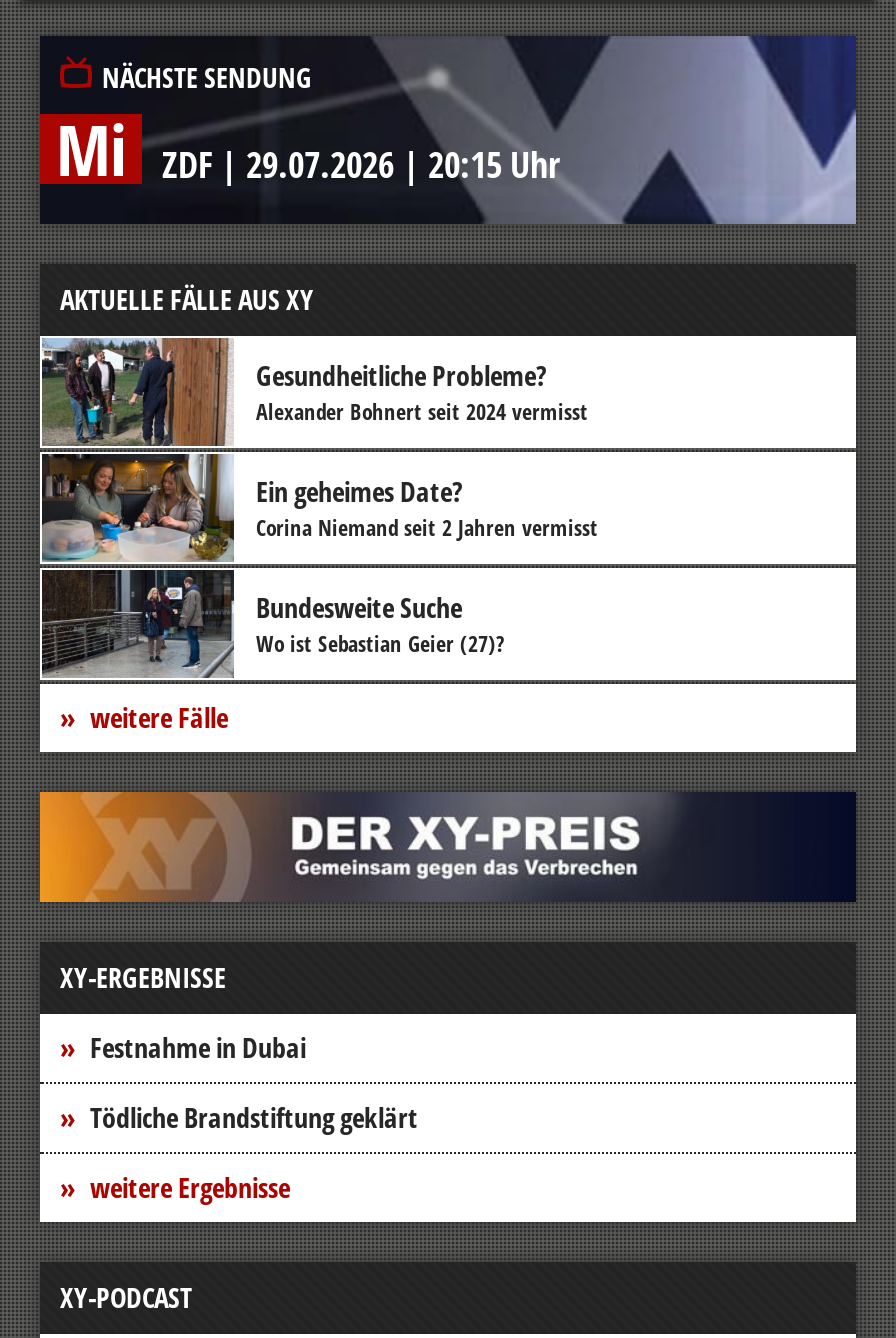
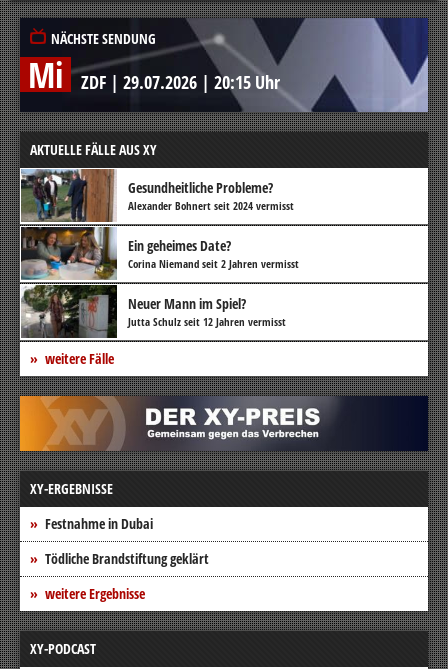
- [image]
- Bundesweite Suche
- Wo ist Sebastian Geier (27)?
+ [image]
+ Neuer Mann im Spiel?
+ Jutta Schulz seit 12 Jahren vermisst
